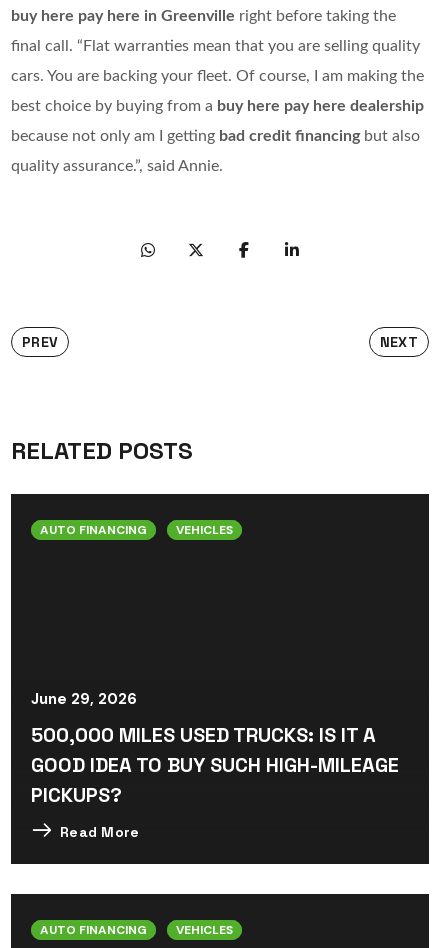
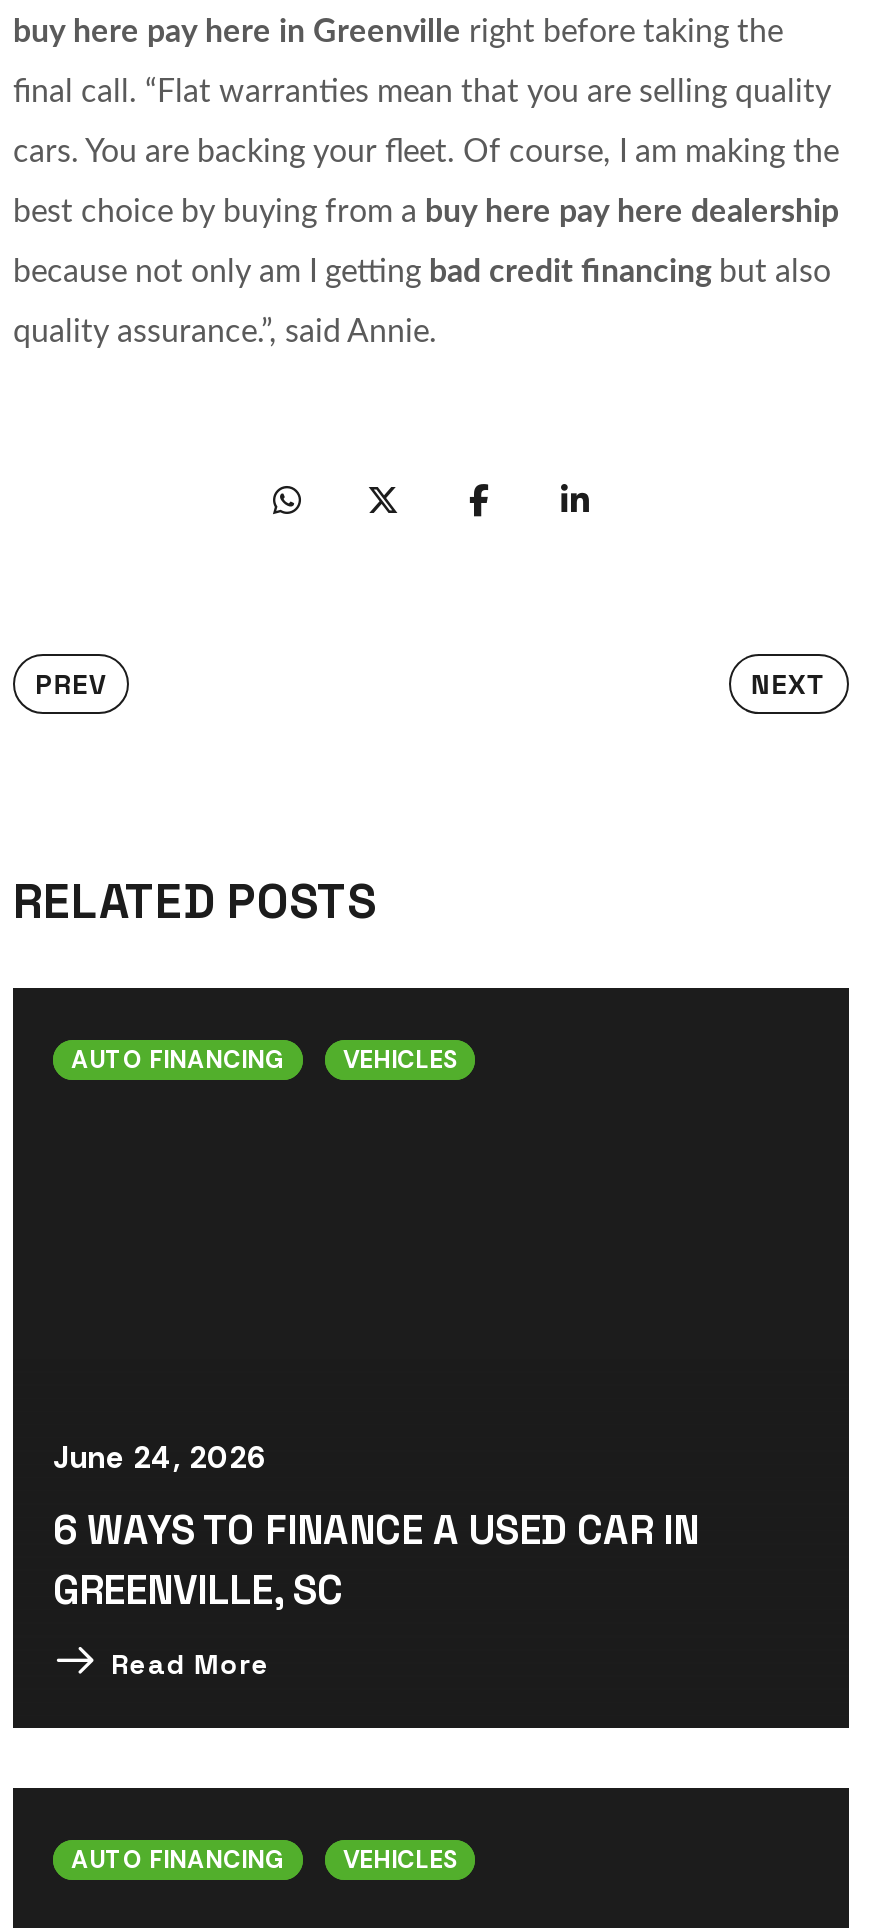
- June 29, 2026
+ June 24, 2026

- 500,000 MILES USED TRUCKS: IS IT A
- GOOD IDEA TO BUY SUCH HIGH-MILEAGE
- PICKUPS?
+ 6 WAYS TO FINANCE A USED CAR IN
+ GREENVILLE, SC
